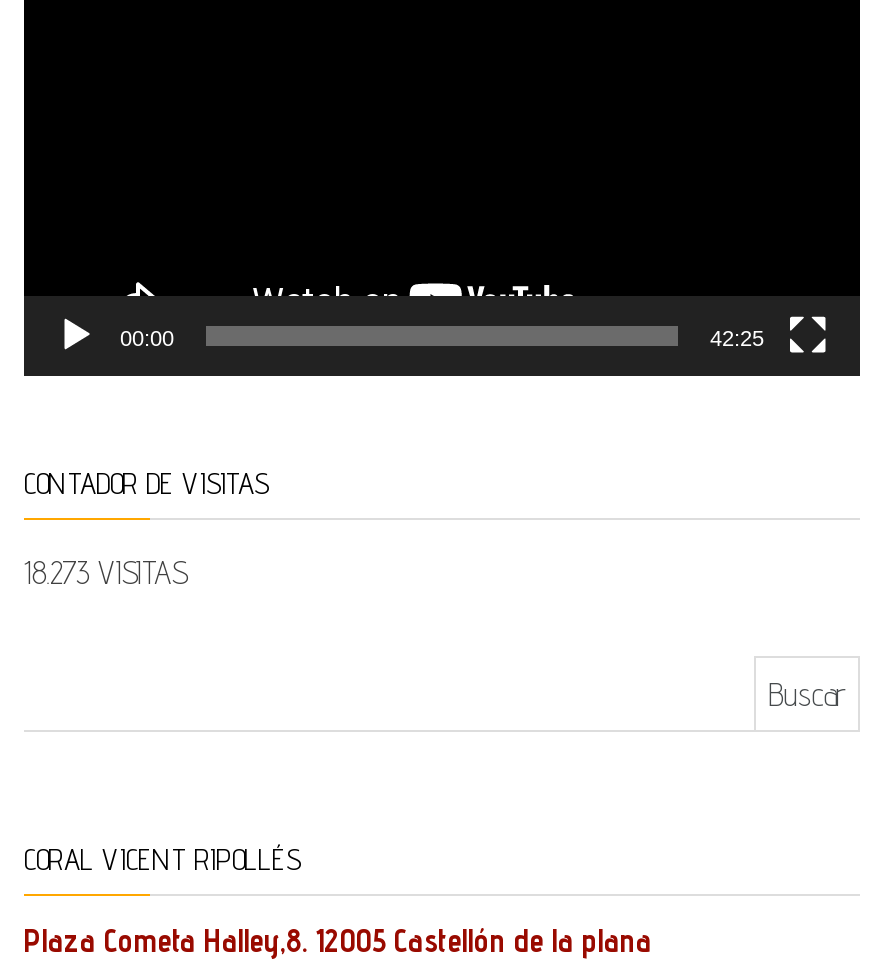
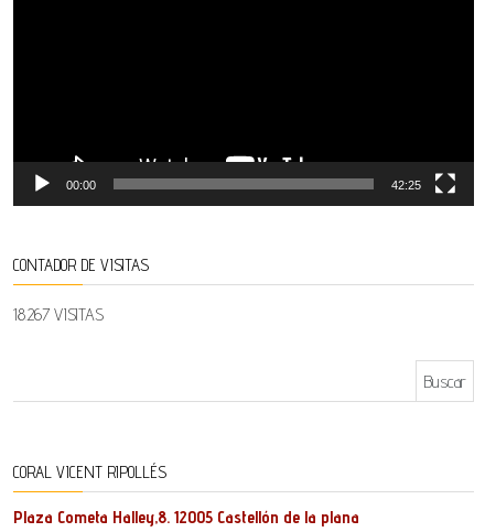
- 18.273 VISITAS
+ 18.267 VISITAS
